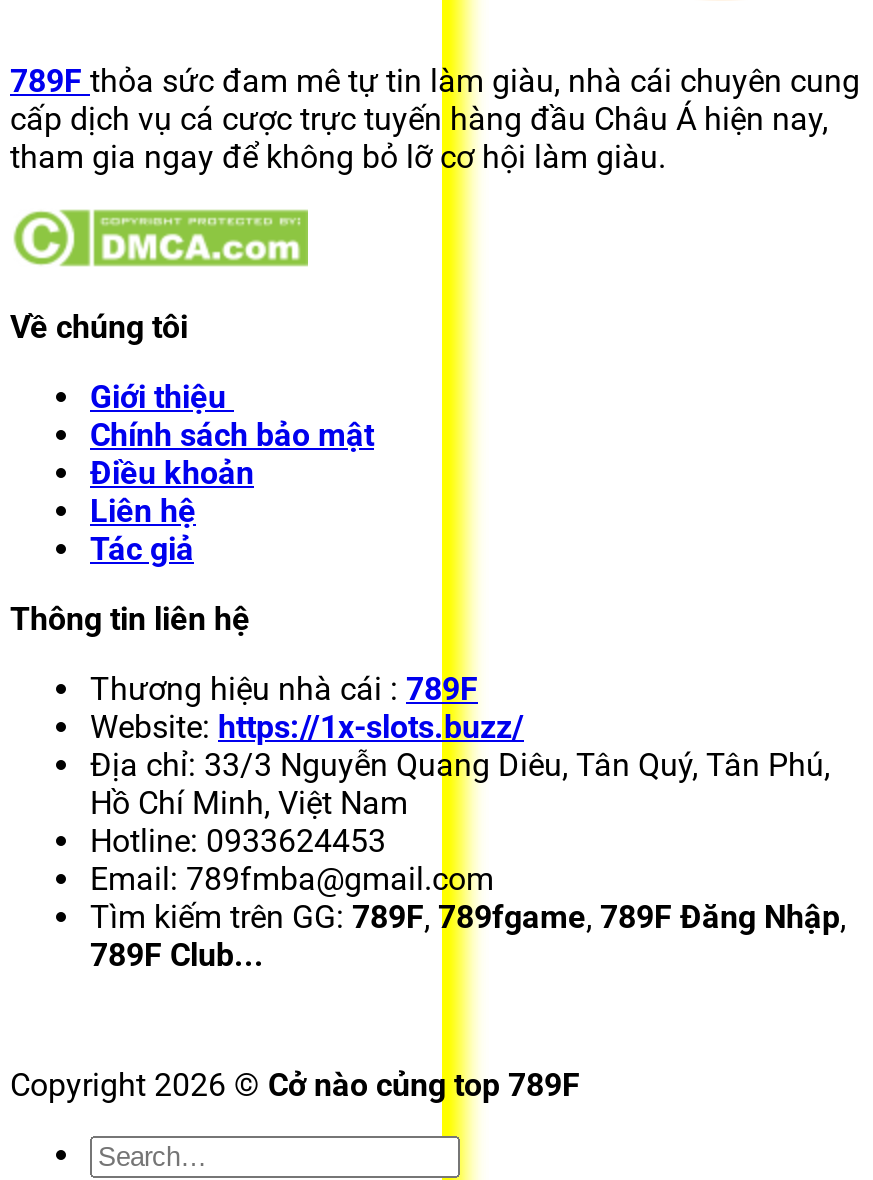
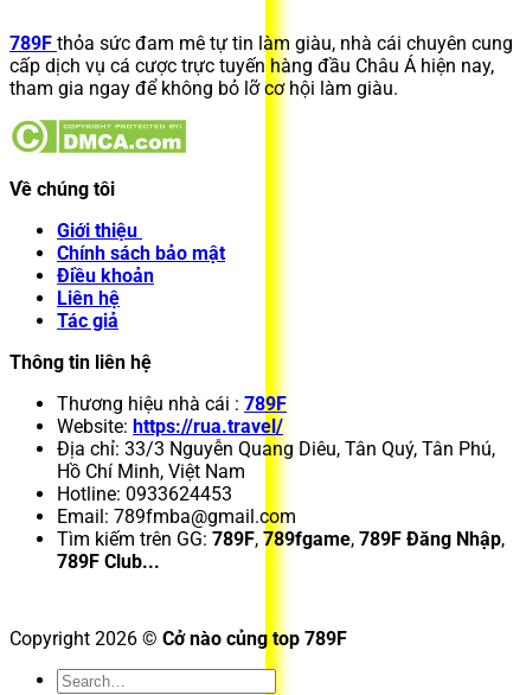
- Website: https://1x-slots.buzz/
+ Website: https://rua.travel/
